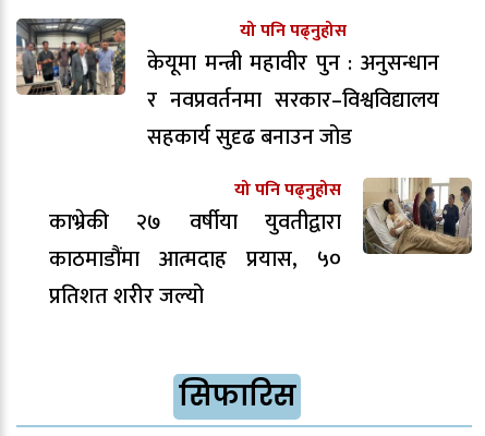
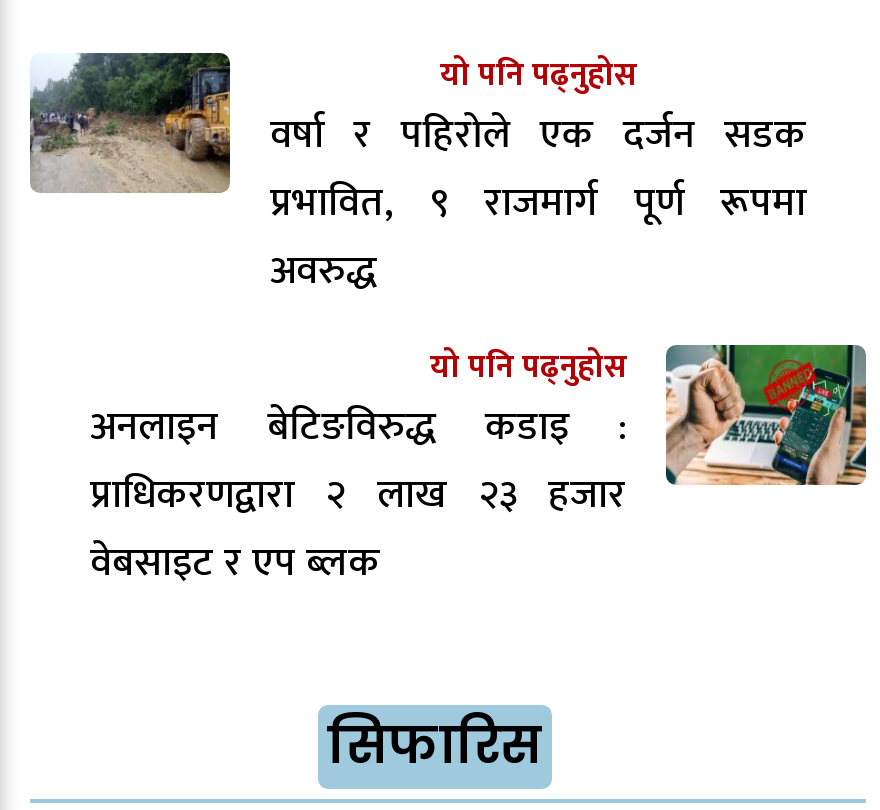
- [image]
- केयूमा मन्त्री महावीर पुन : अनुसन्धान
- र नवप्रवर्तनमा सरकार–विश्वविद्यालय
- सहकार्य सुदृढ बनाउन जोड
+ [image]
+ वर्षा र पहिरोले एक दर्जन सडक
+ प्रभावित, ९ राजमार्ग पूर्ण रूपमा
+ अवरुद्ध

- [image]
- काभ्रेकी २७ वर्षीया युवतीद्वारा
- काठमाडौंमा आत्मदाह प्रयास, ५०
- प्रतिशत शरीर जल्यो
+ [image]
+ अनलाइन बेटिङविरुद्ध कडाइ :
+ प्राधिकरणद्वारा २ लाख २३ हजार
+ वेबसाइट र एप ब्लक
